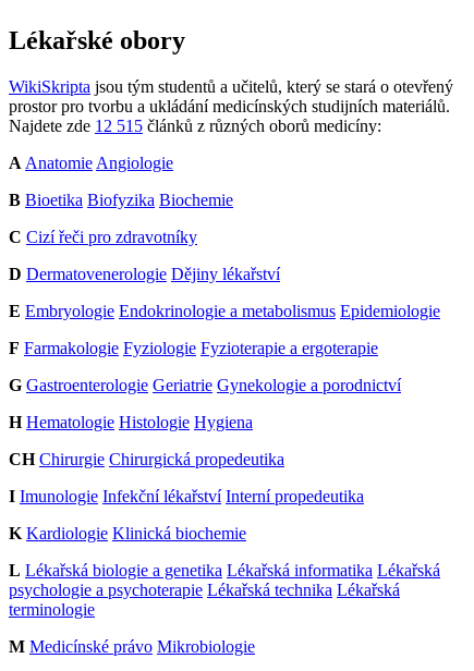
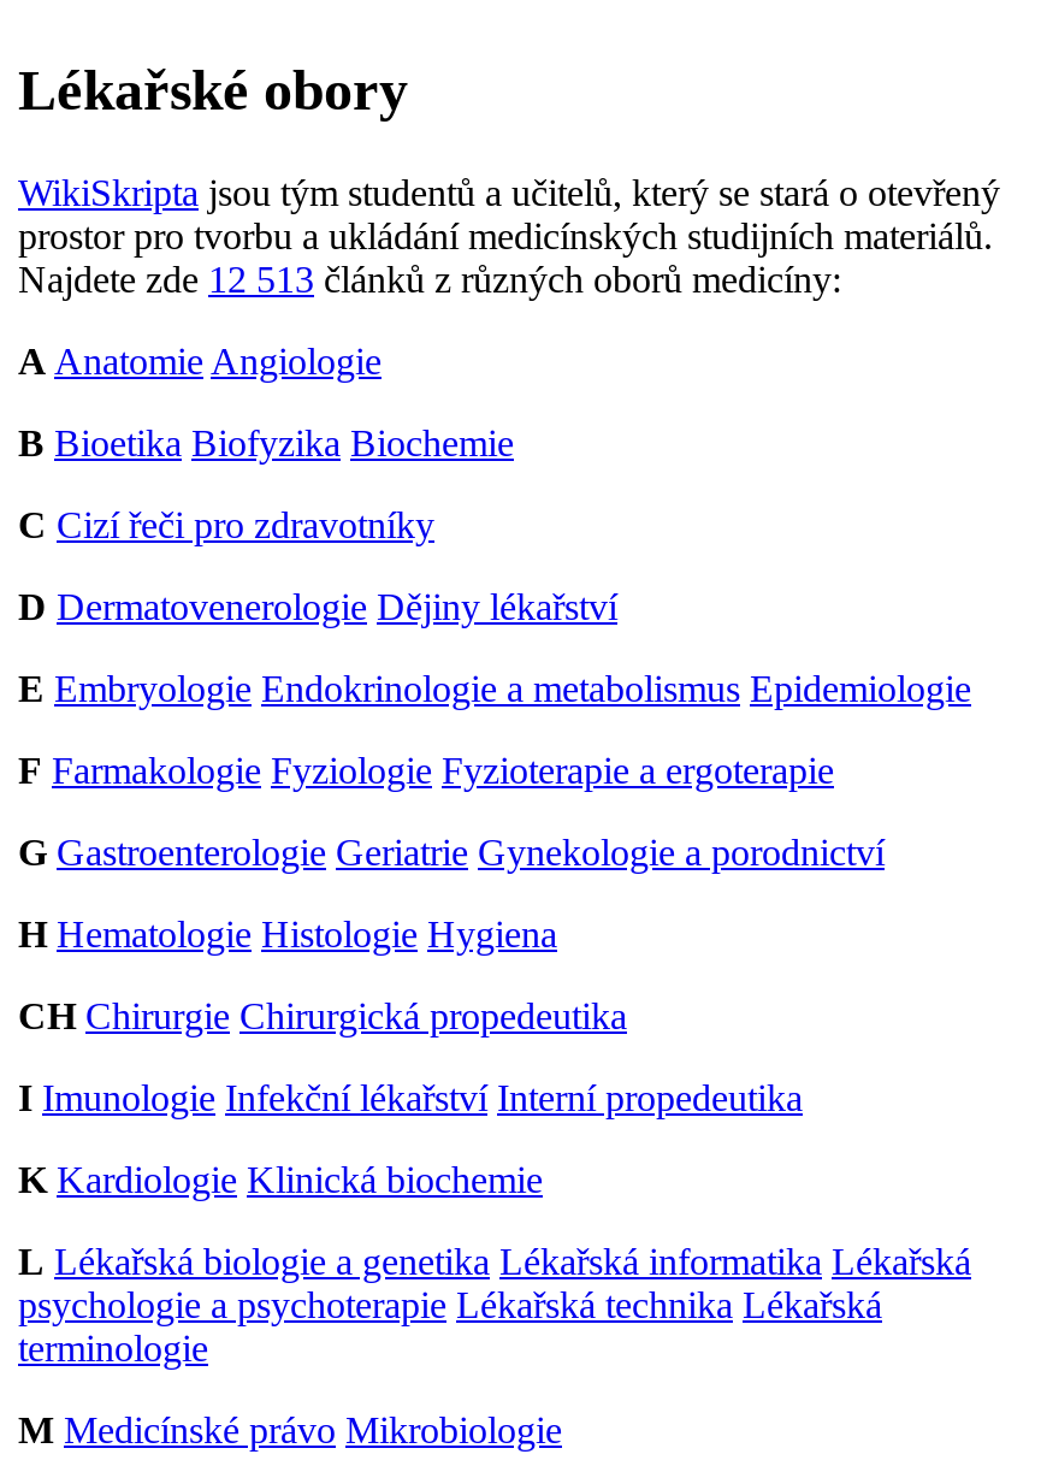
- Najdete zde 12 515 článků z různých oborů medicíny:
+ Najdete zde 12 513 článků z různých oborů medicíny:
